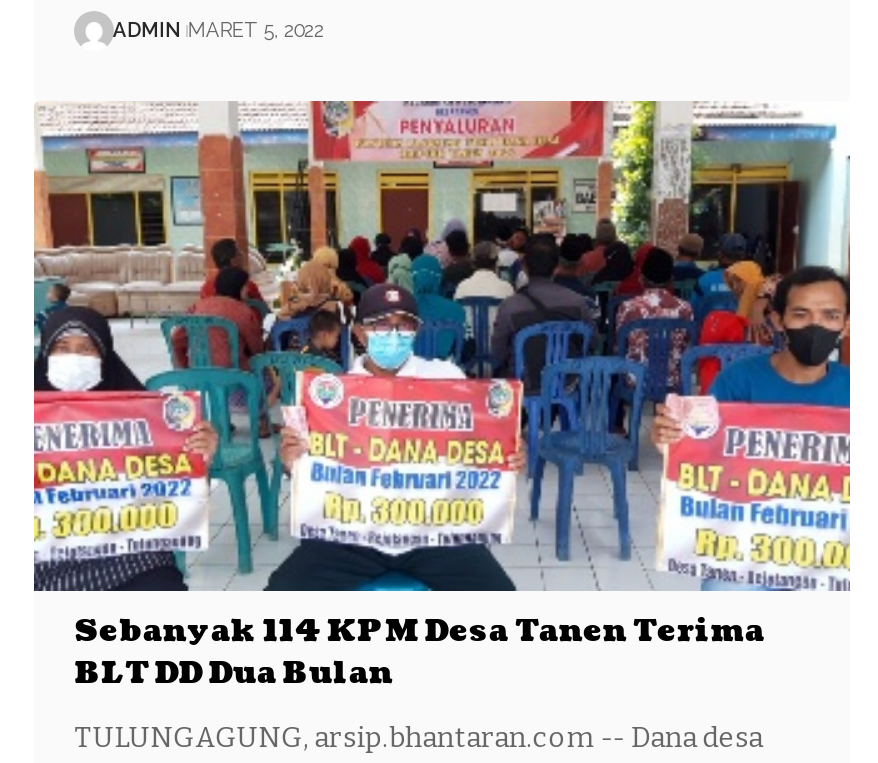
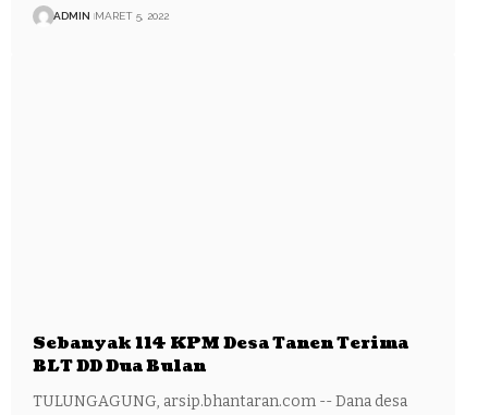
- [image]
